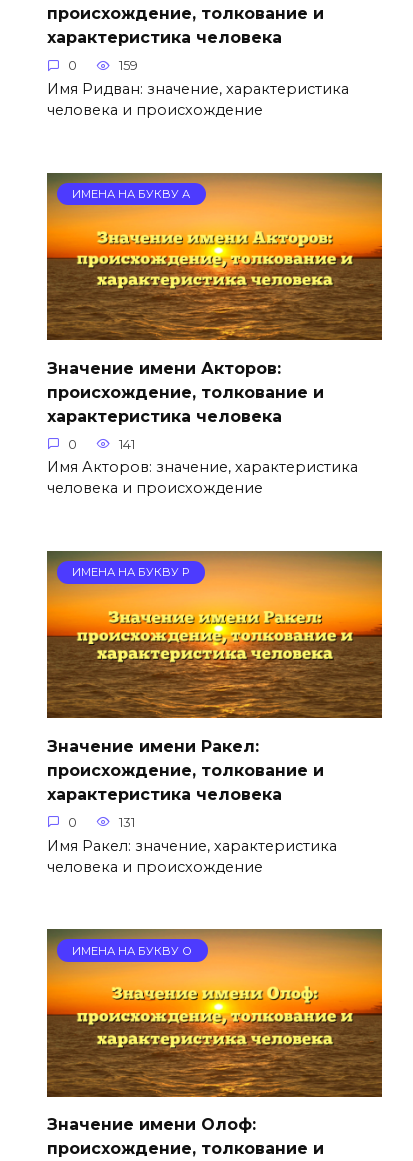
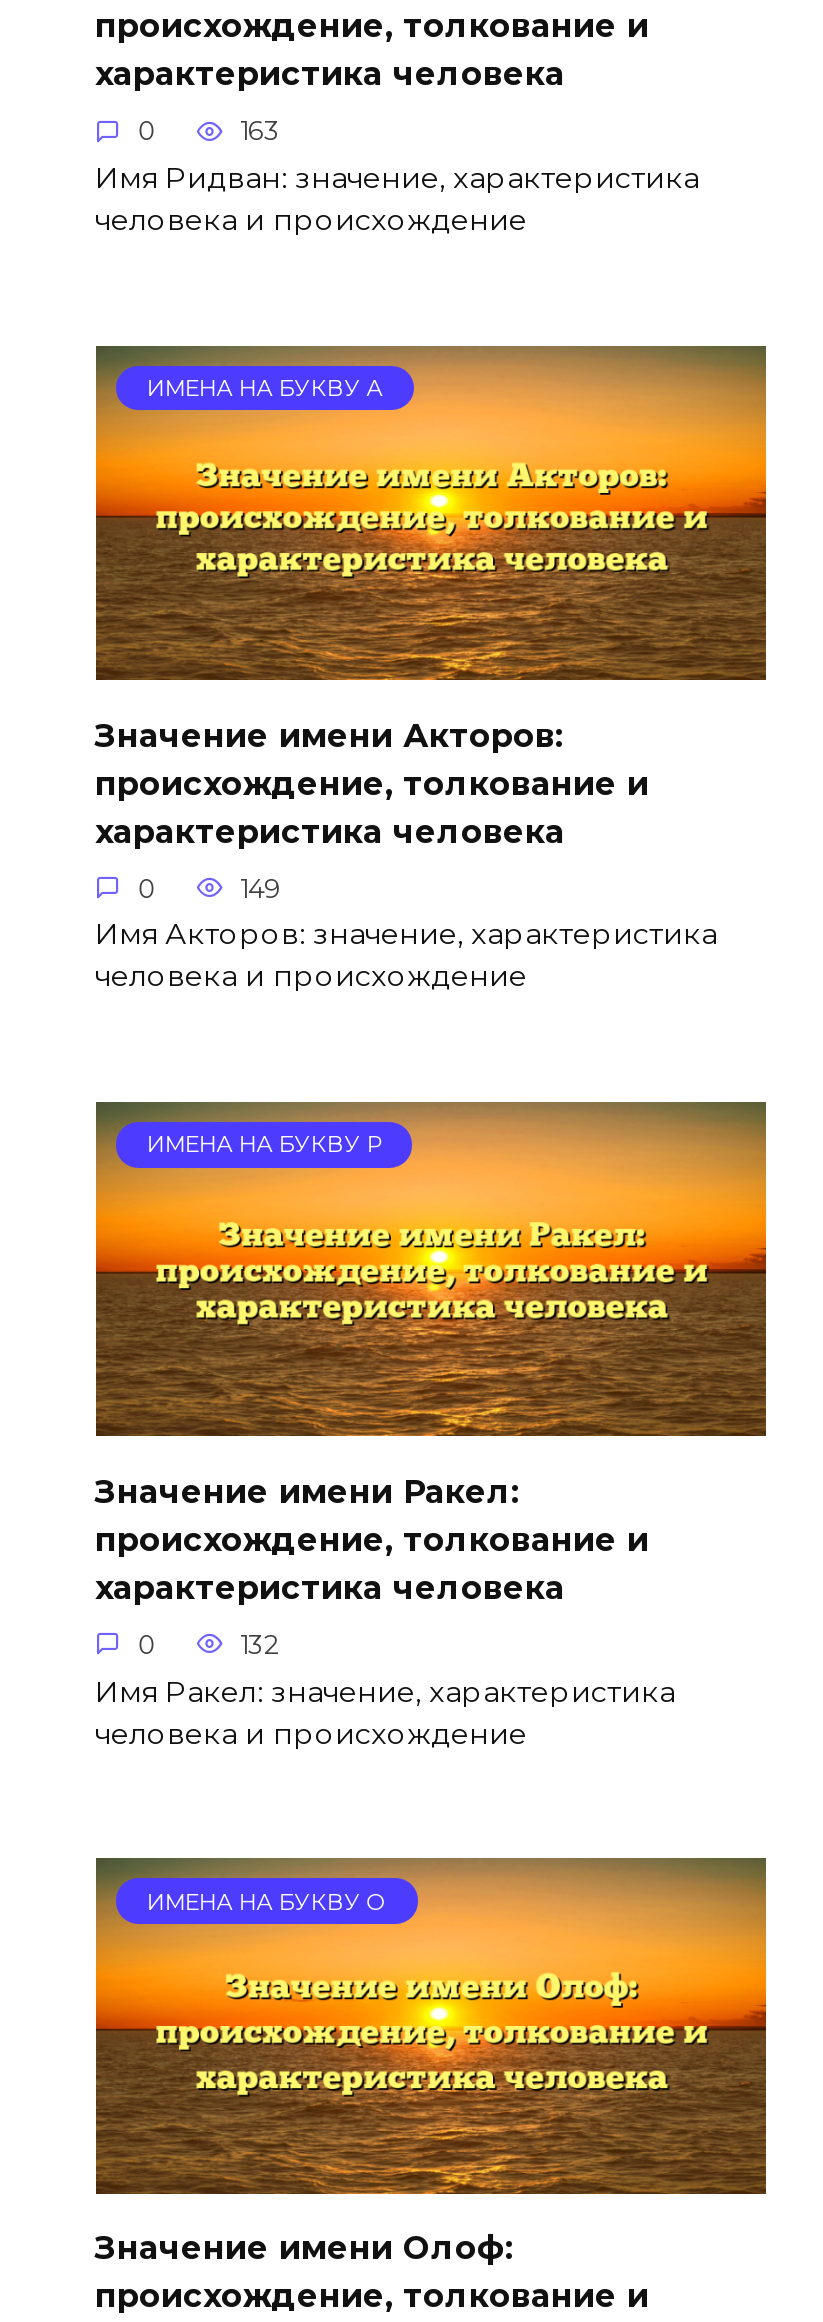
- 159
+ 163

- 141
+ 149

- 131
+ 132
